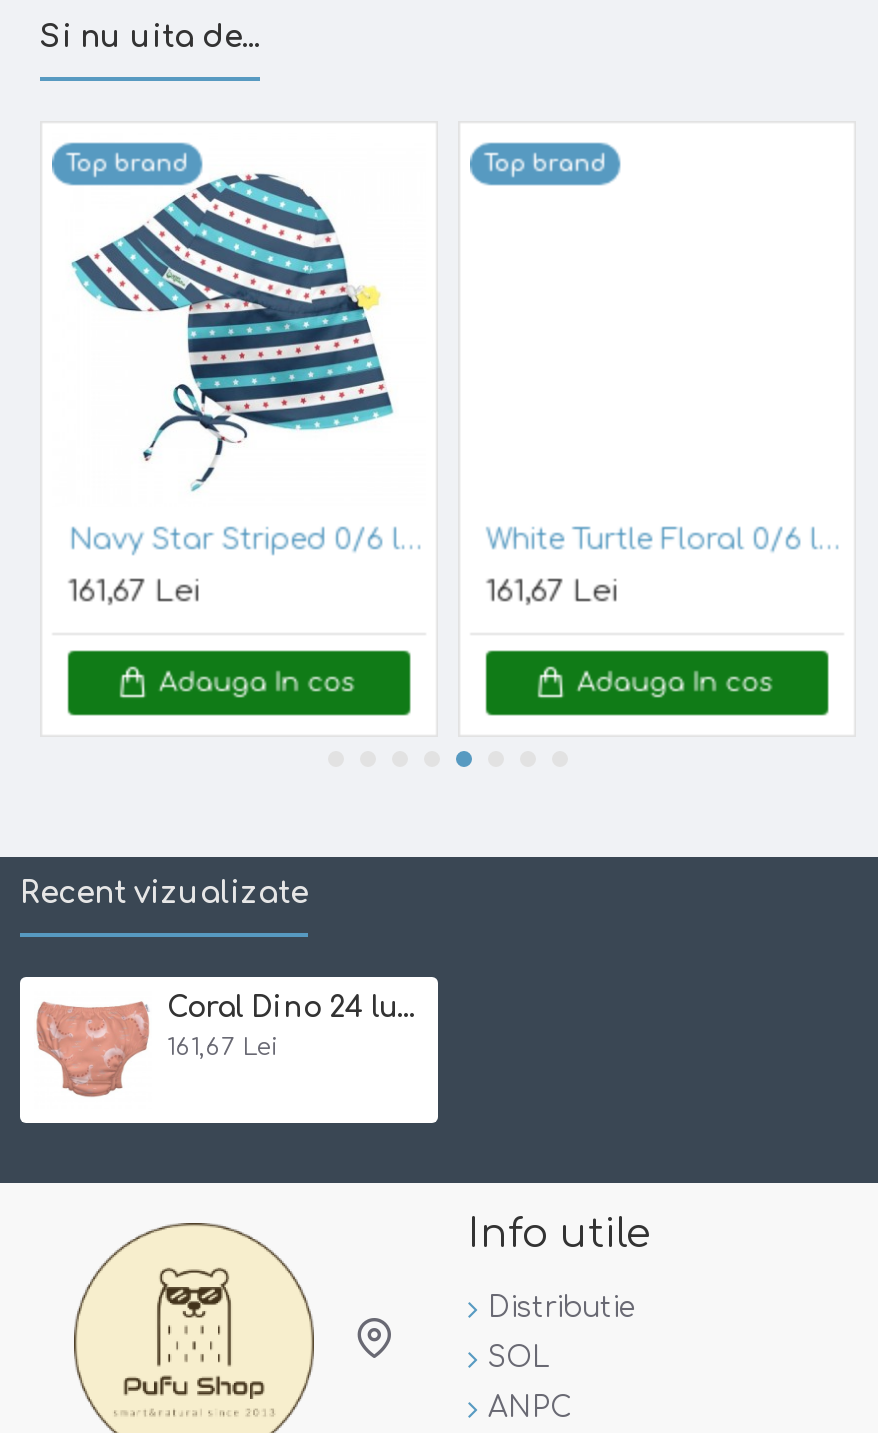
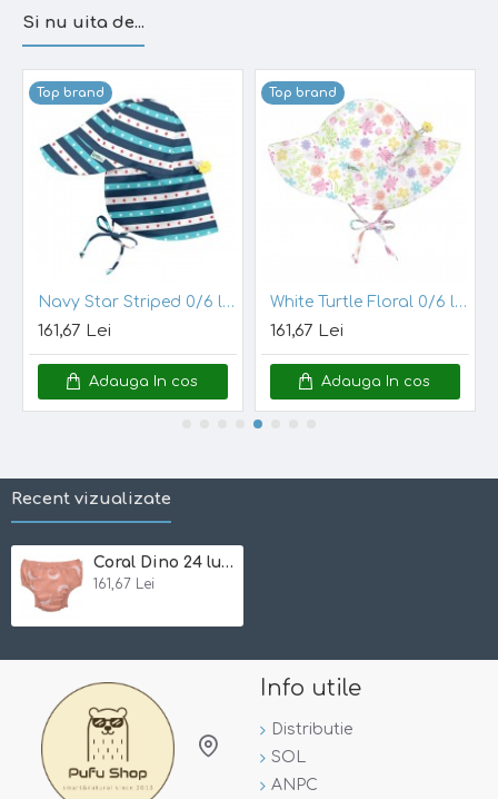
+ [image]
